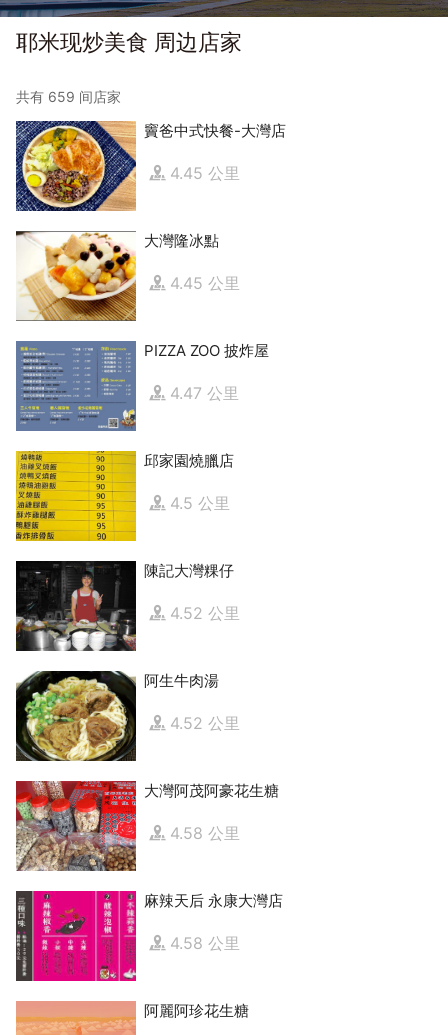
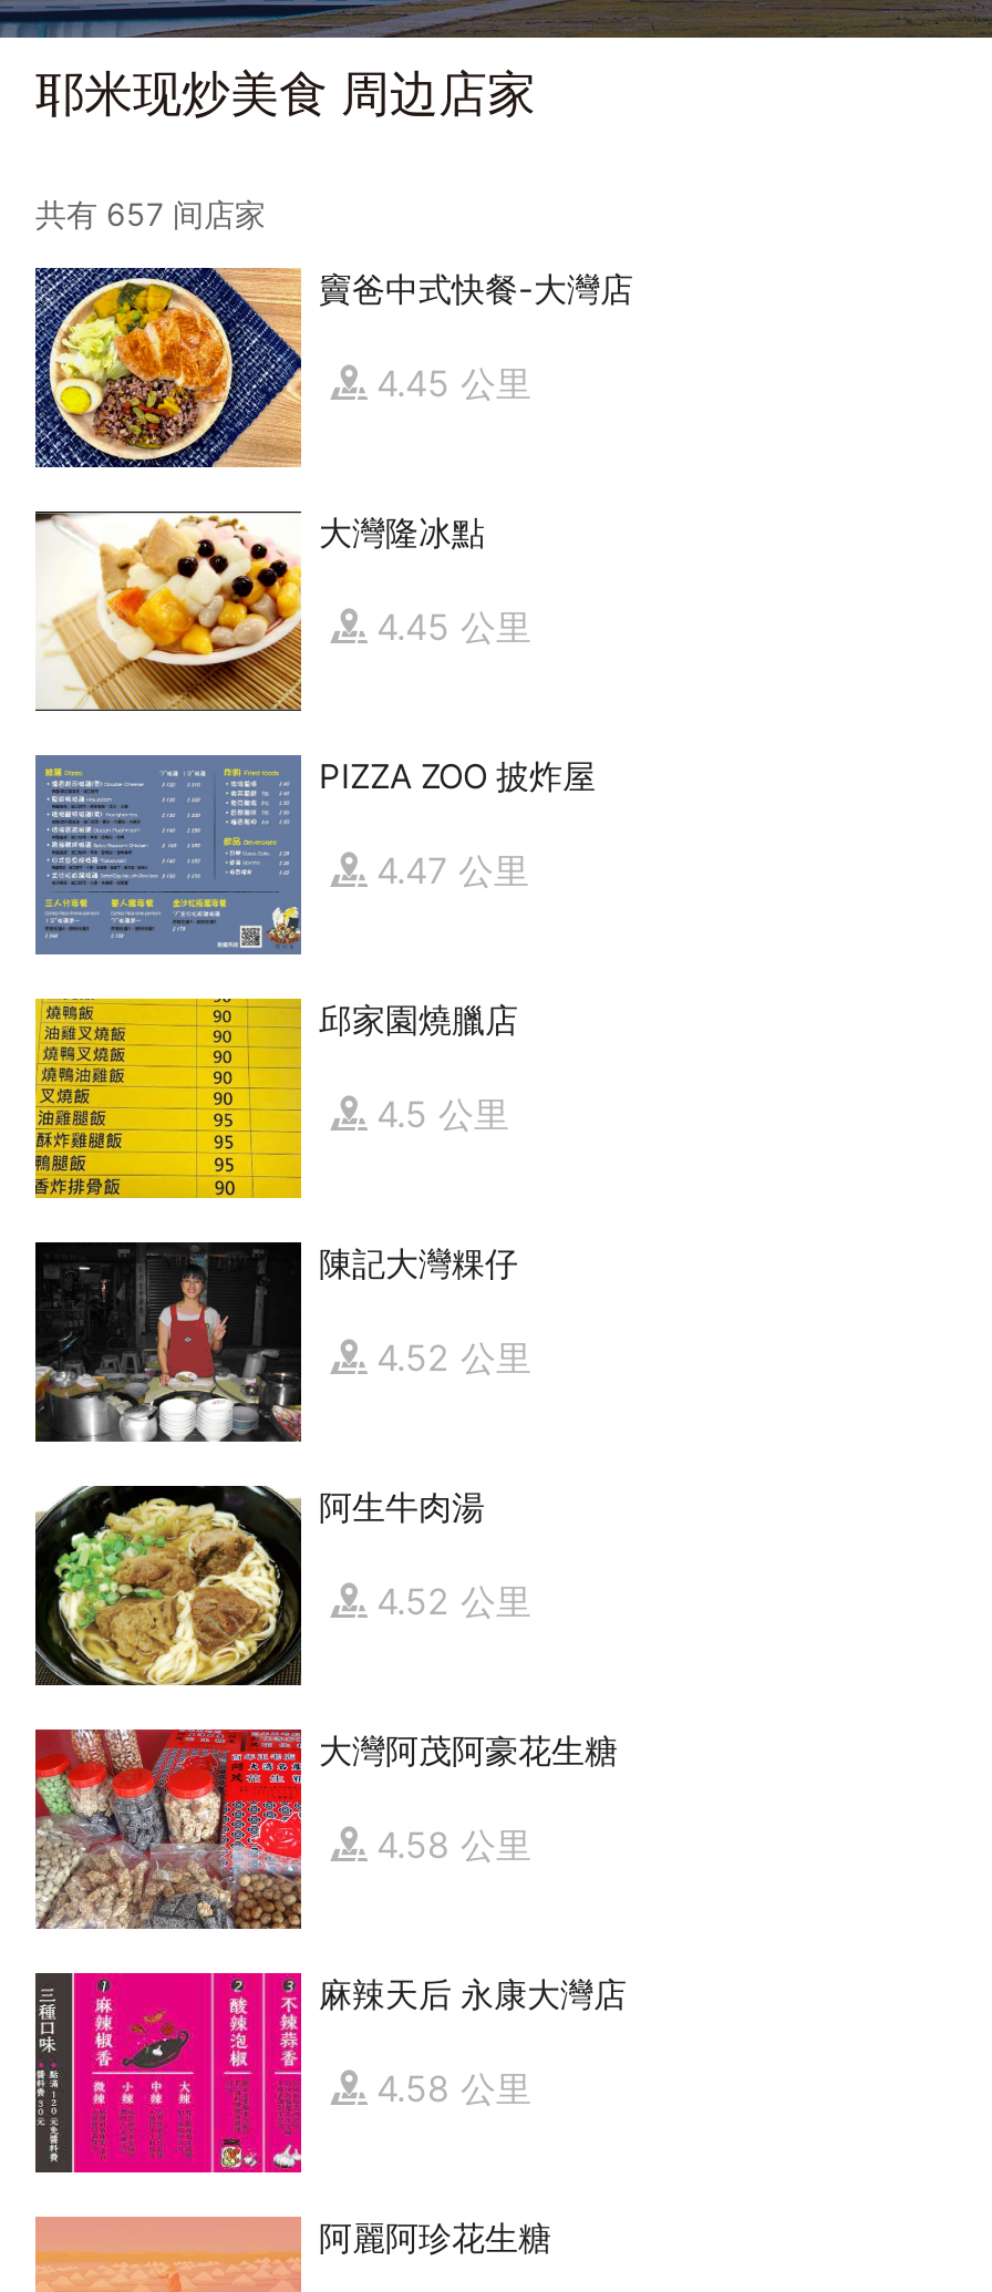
- 共有 659 间店家
+ 共有 657 间店家
